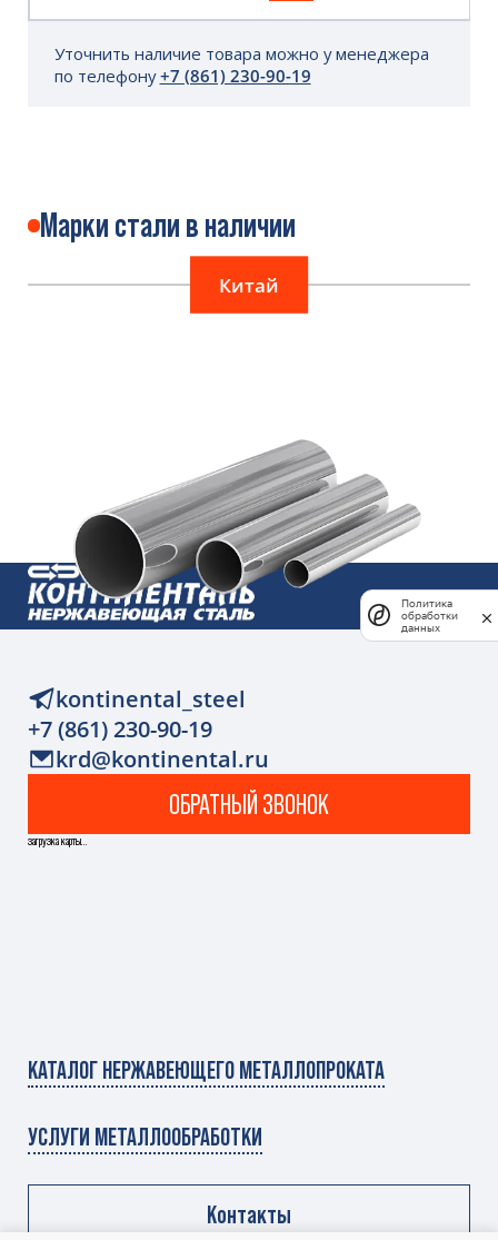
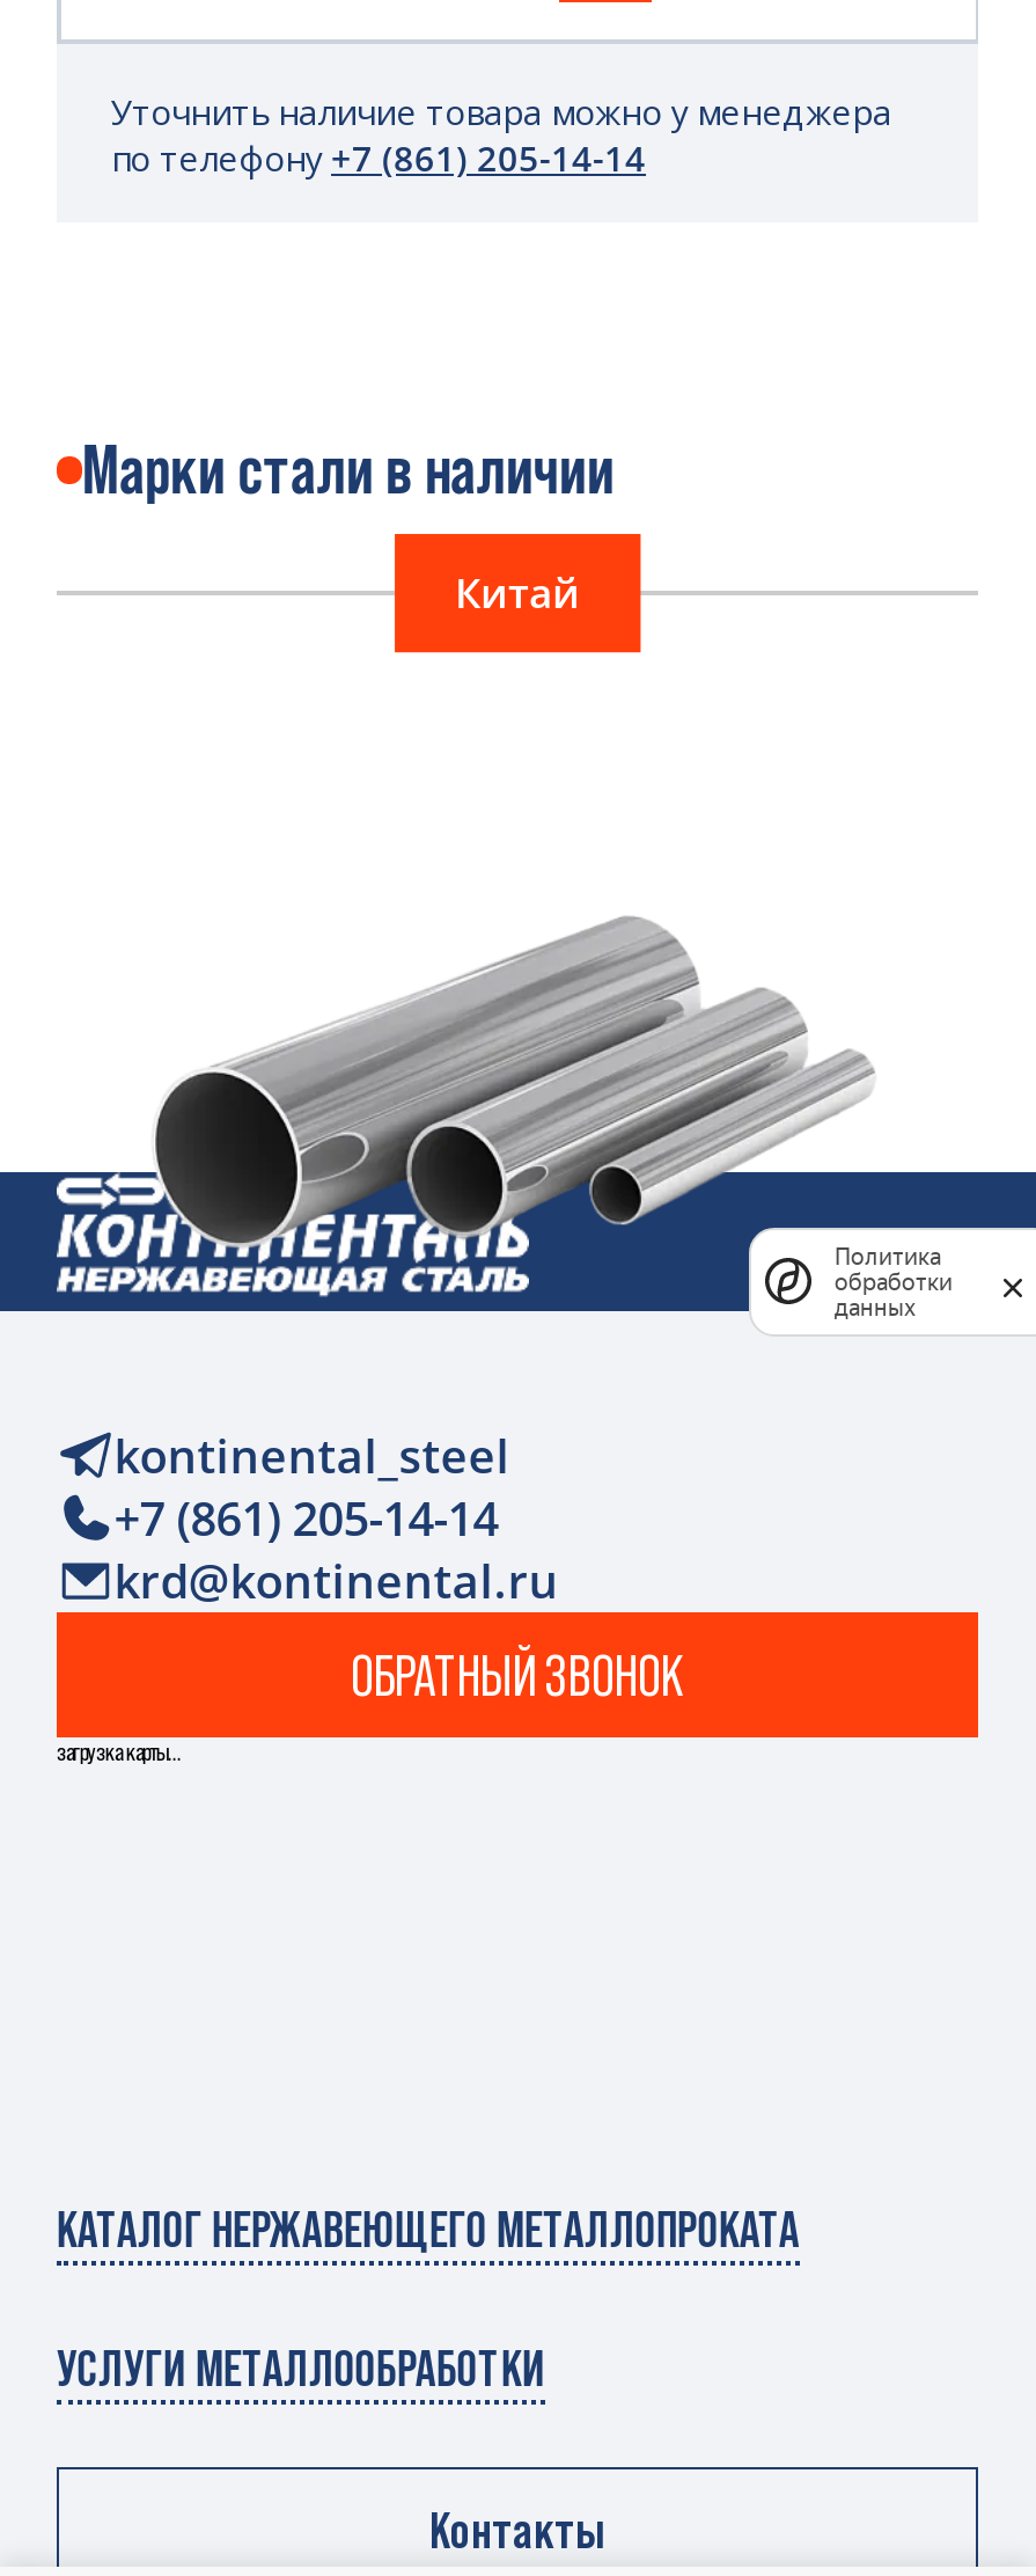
- по телефону +7 (861) 230-90-19
+ по телефону +7 (861) 205-14-14

- +7 (861) 230-90-19
+ +7 (861) 205-14-14
